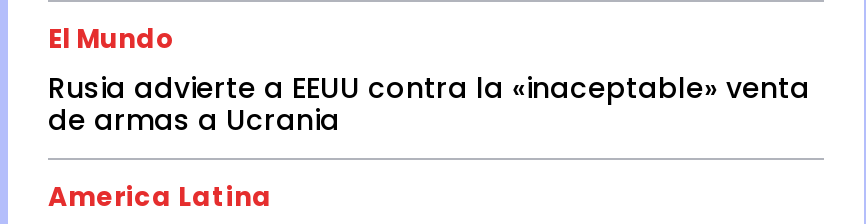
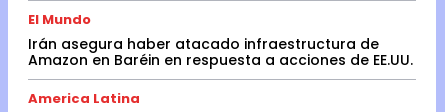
- Rusia advierte a EEUU contra la «inaceptable» venta
- de armas a Ucrania
+ Irán asegura haber atacado infraestructura de
+ Amazon en Baréin en respuesta a acciones de EE.UU.
